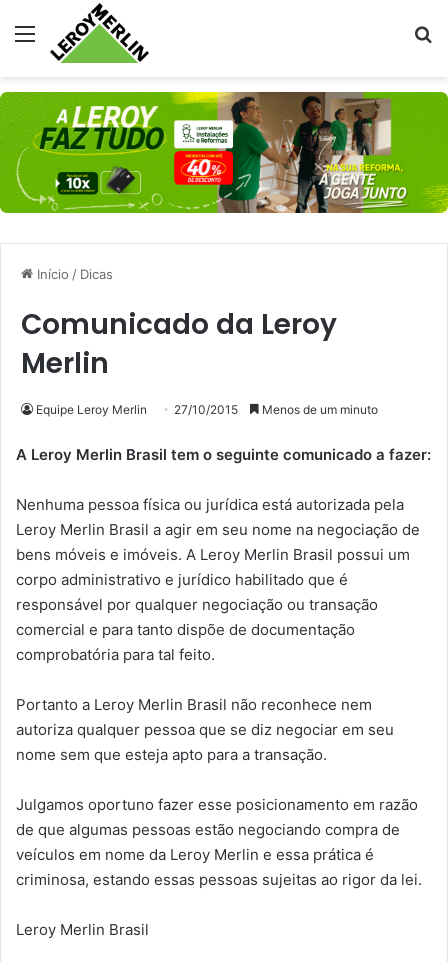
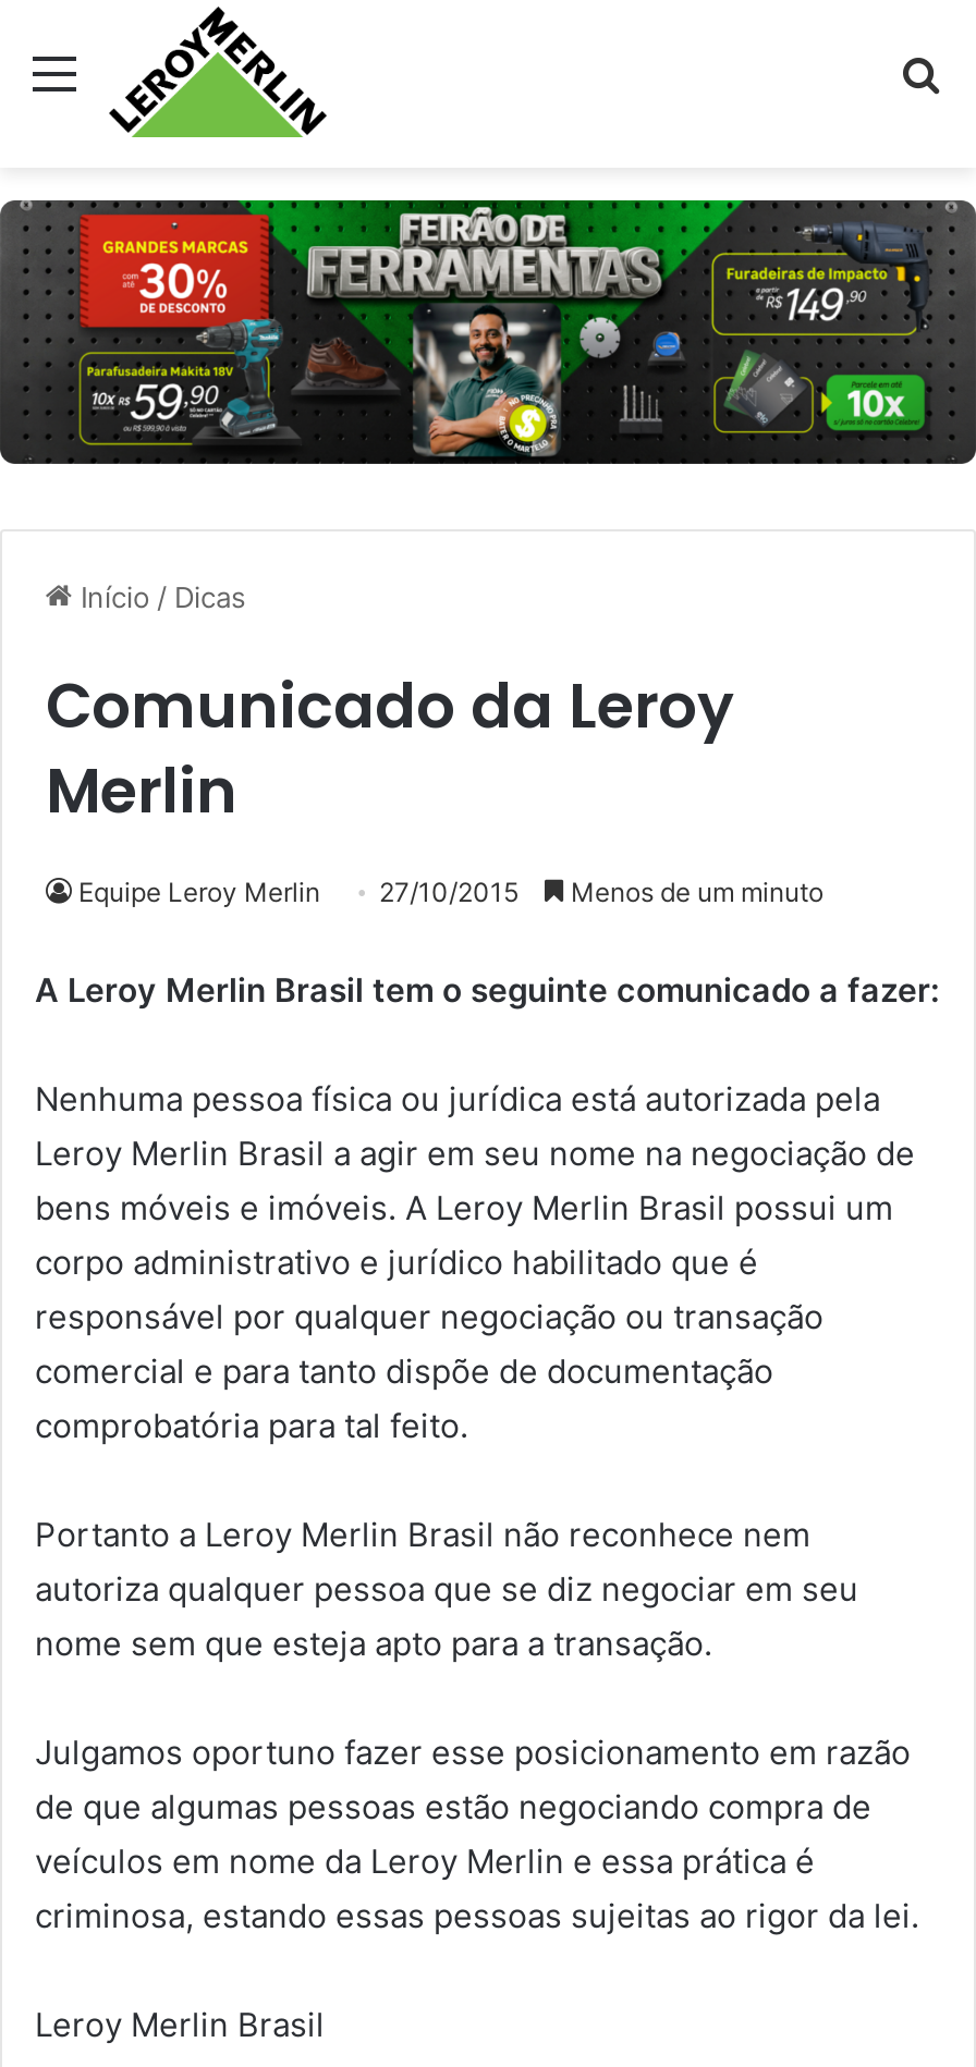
- [image]
+ [image]
